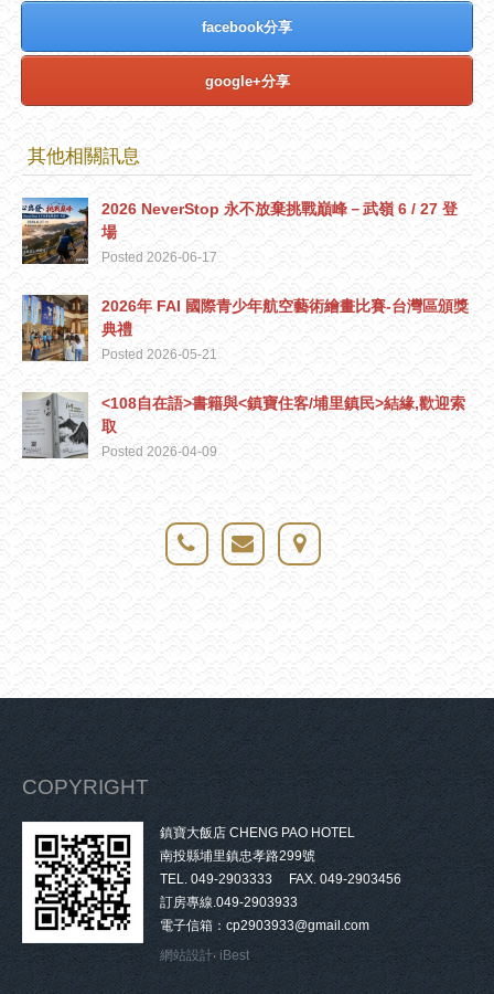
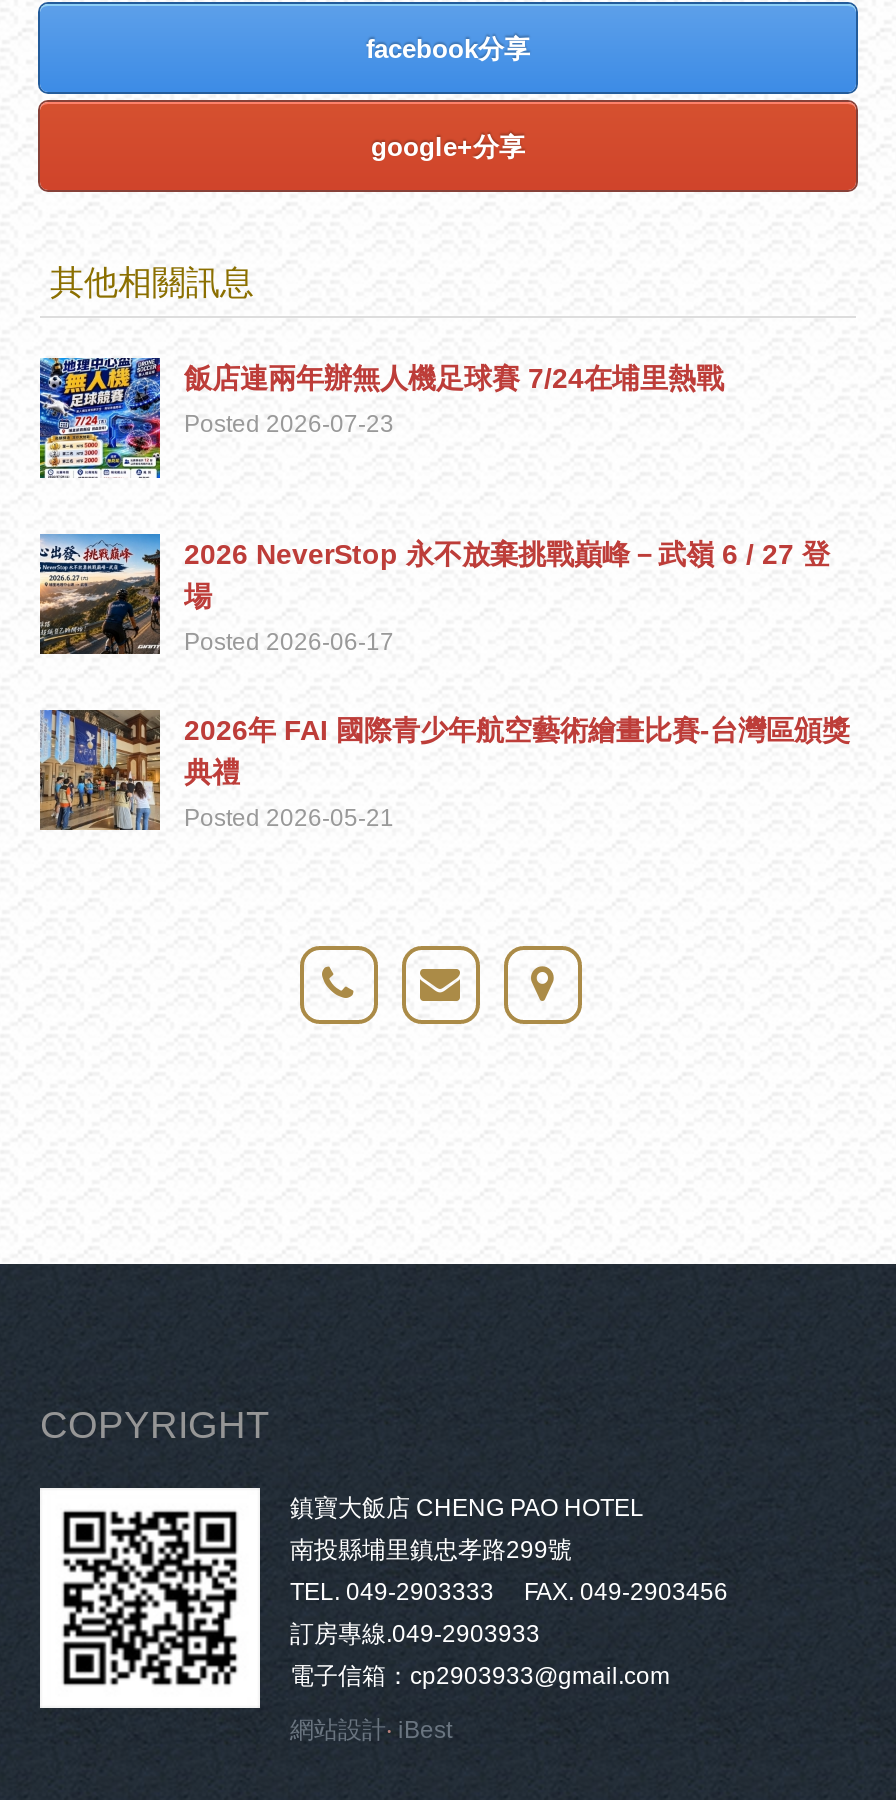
+ [image]
+ 飯店連兩年辦無人機足球賽 7/24在埔里熱戰
+ Posted 2026-07-23

moved down: 2026 NeverStop 永不放棄挑戰巔峰－武嶺 6 / 27 登 | 場 | Posted 2026-06-17 | 2026年 FAI 國際青少年航空藝術繪畫比賽-台灣區頒獎 | 典禮 | Posted 2026-05-21

- [image]
- <108自在語>書籍與<鎮寶住客/埔里鎮民>結緣,歡迎索
- 取
- Posted 2026-04-09
